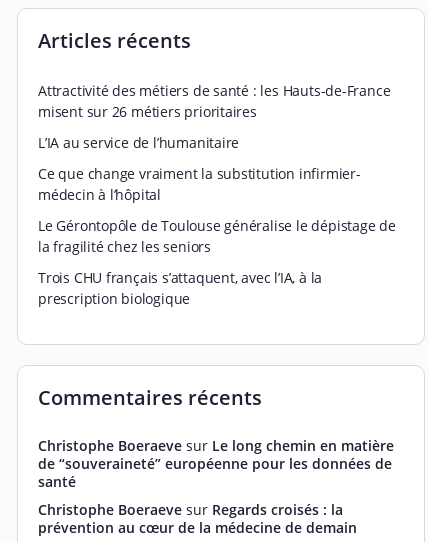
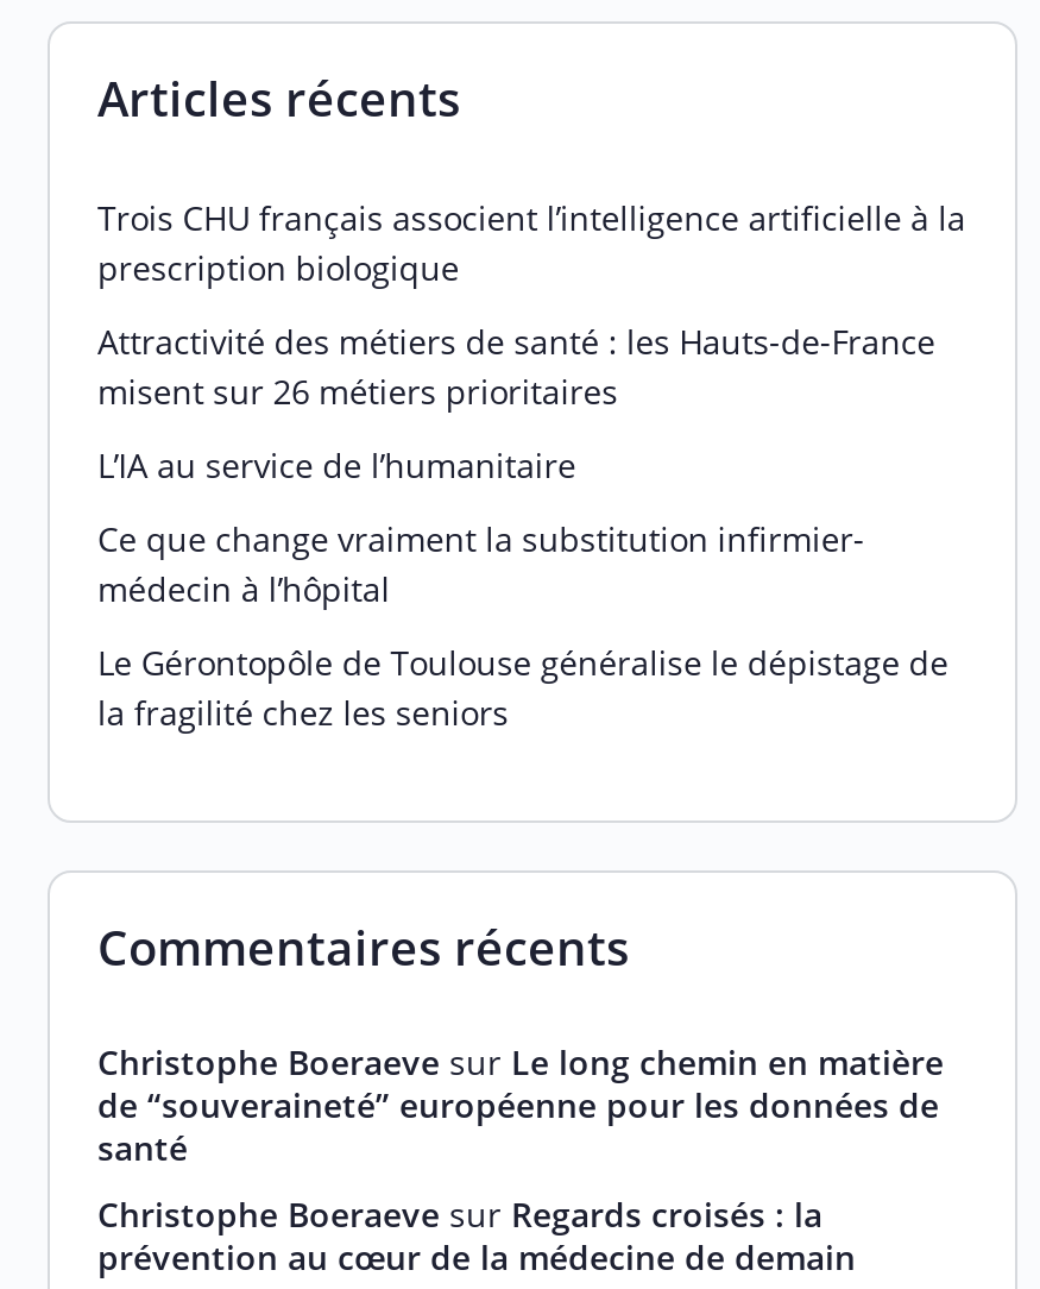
+ Trois CHU français associent l’intelligence artificielle à la

moved down: Attractivité des métiers de santé : les Hauts-de-France | misent sur 26 métiers prioritaires | L’IA au service de l’humanitaire | Ce que change vraiment la substitution infirmier- | médecin à l’hôpital | Le Gérontopôle de Toulouse généralise le dépistage de | la fragilité chez les seniors

- Trois CHU français s’attaquent, avec l’IA, à la

moved up: prescription biologique
